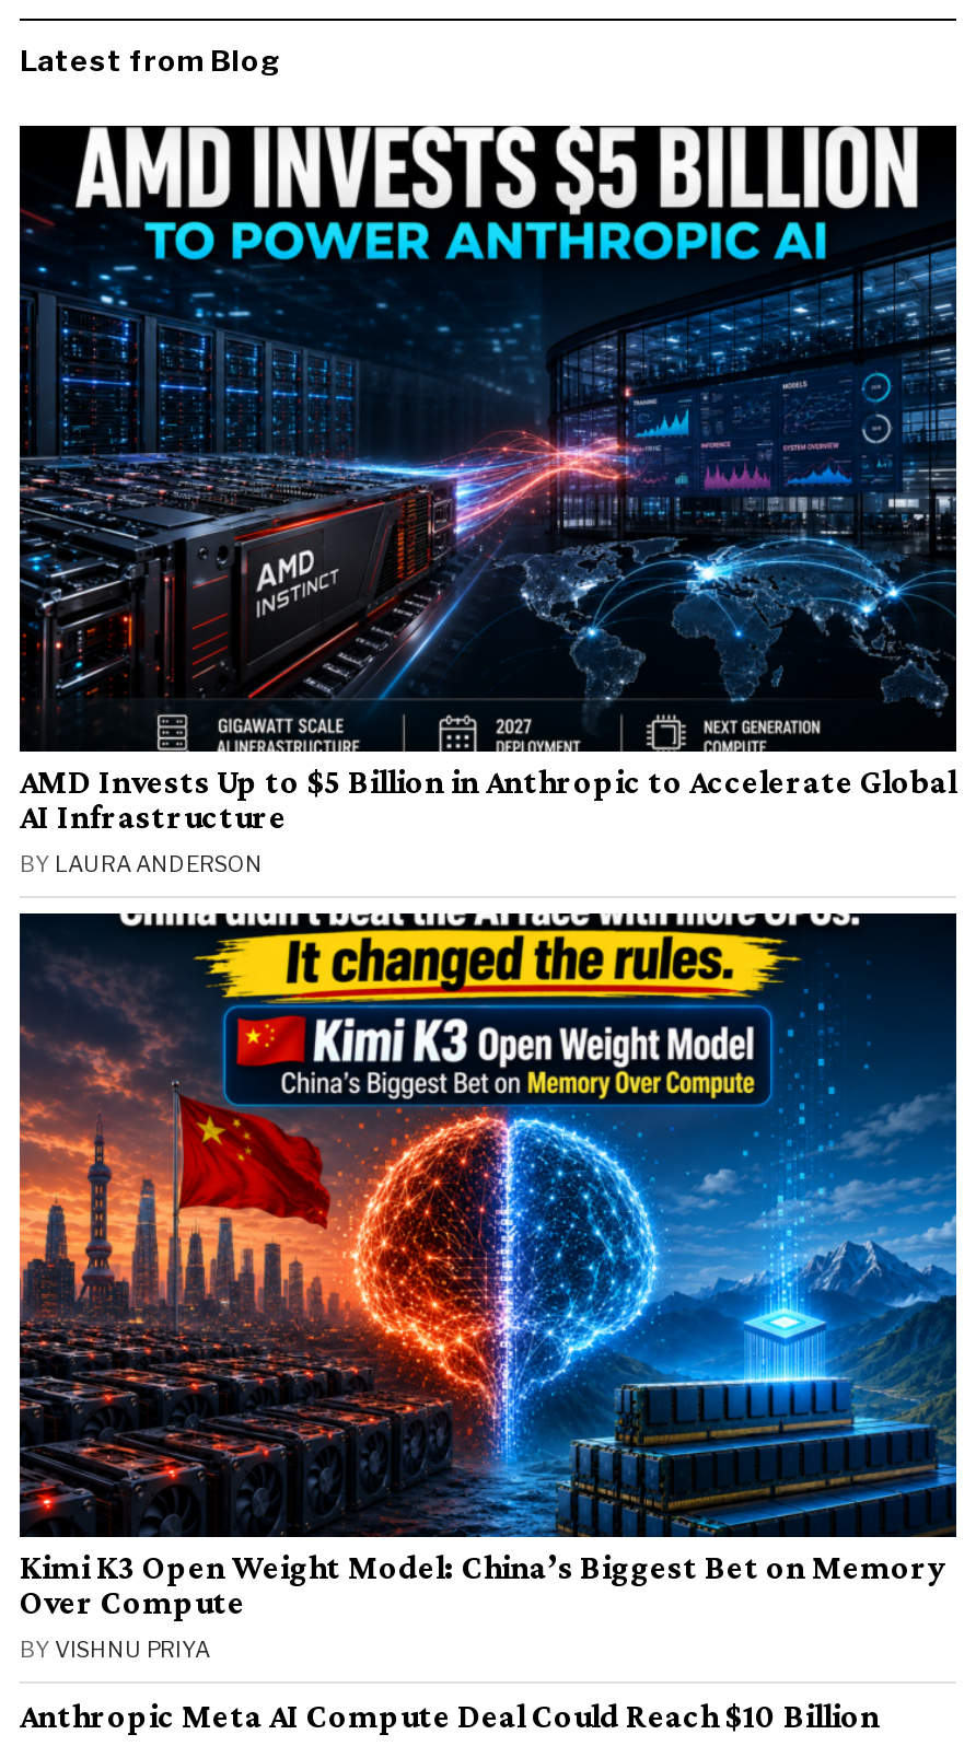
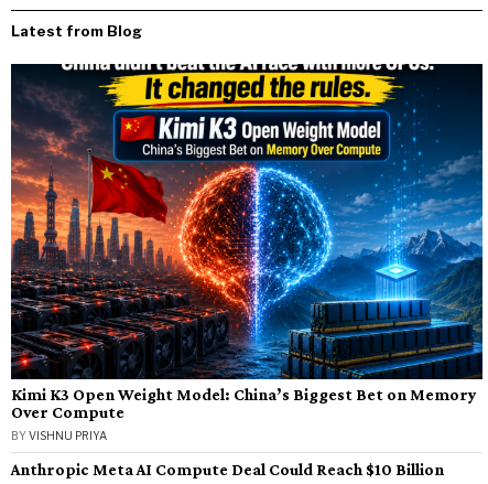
- [image]
- AMD Invests Up to $5 Billion in Anthropic to Accelerate Global
- AI Infrastructure
- BY LAURA ANDERSON
